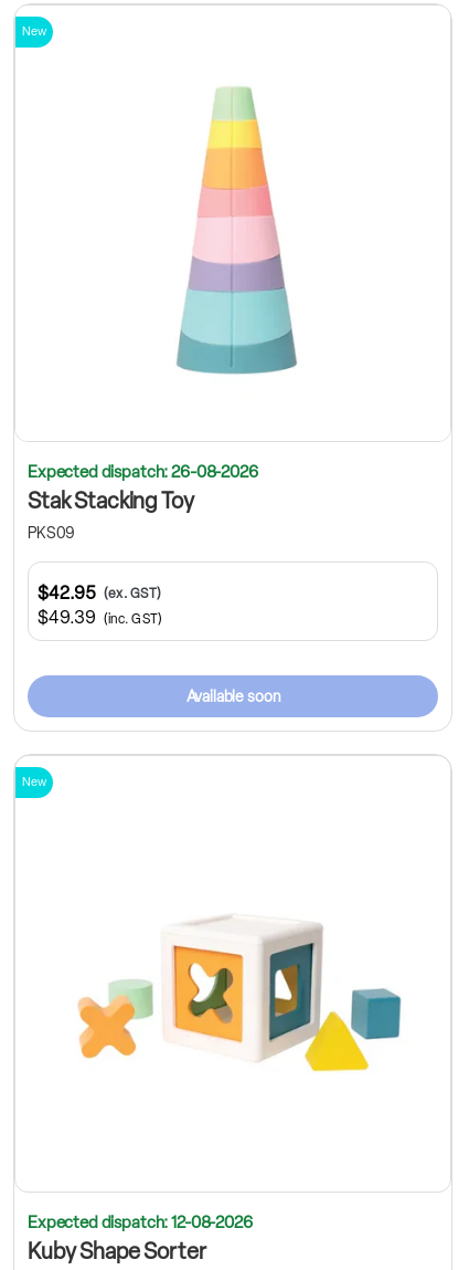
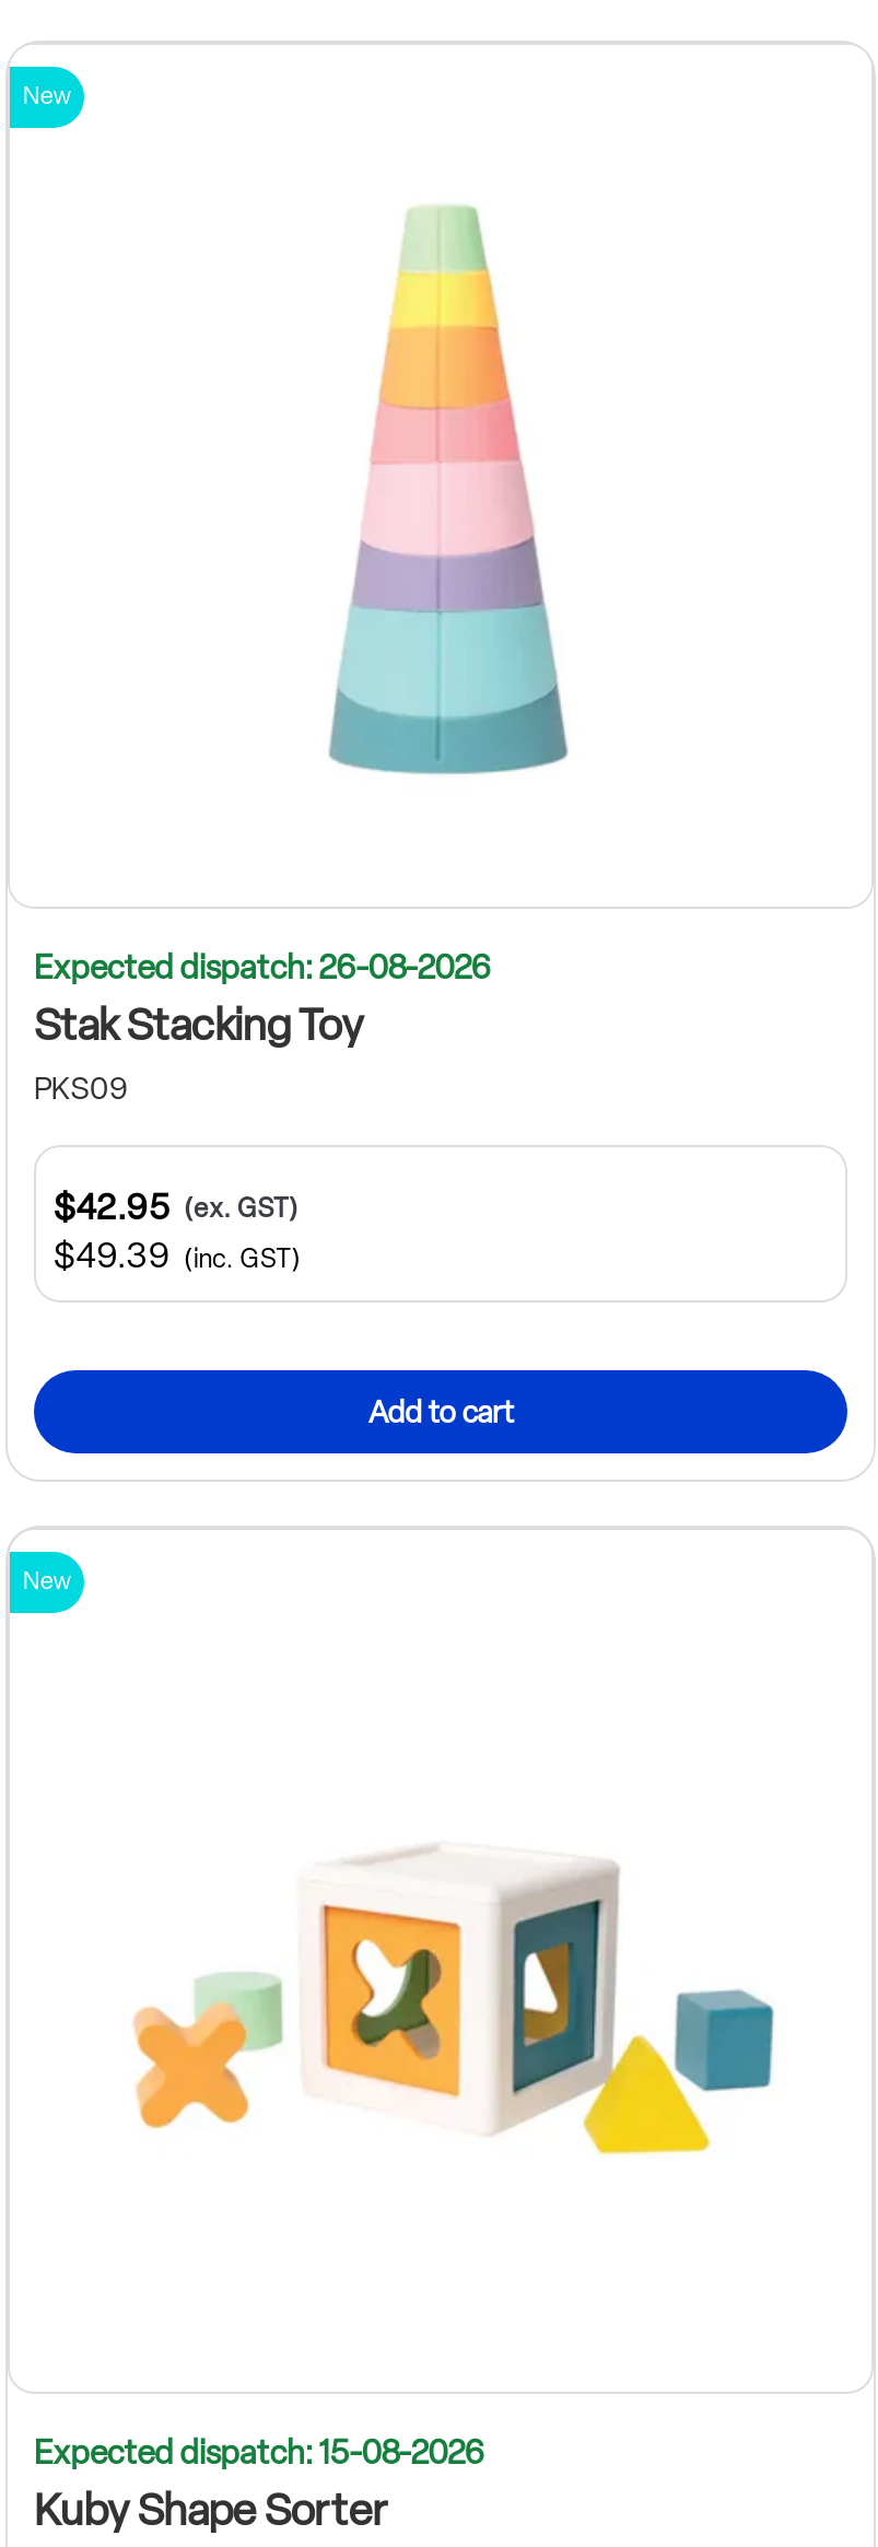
- Available soon
+ Add to cart

- Expected dispatch: 12-08-2026
+ Expected dispatch: 15-08-2026
